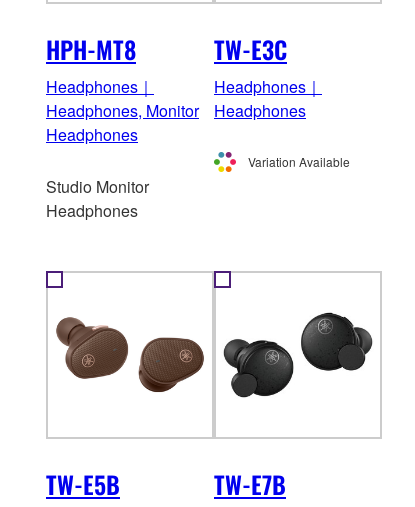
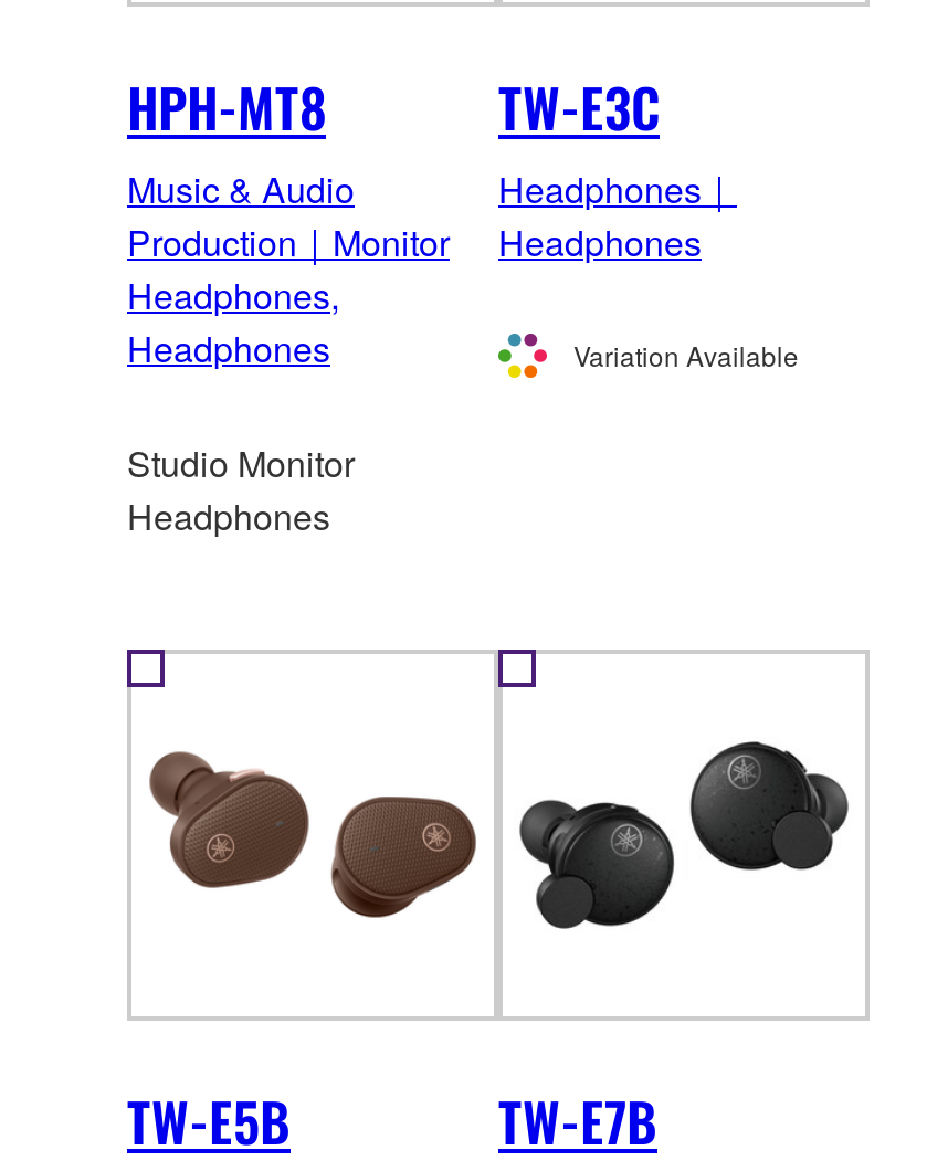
- Headphones｜
- Headphones, Monitor
+ Music & Audio
+ Production｜Monitor
+ Headphones,
